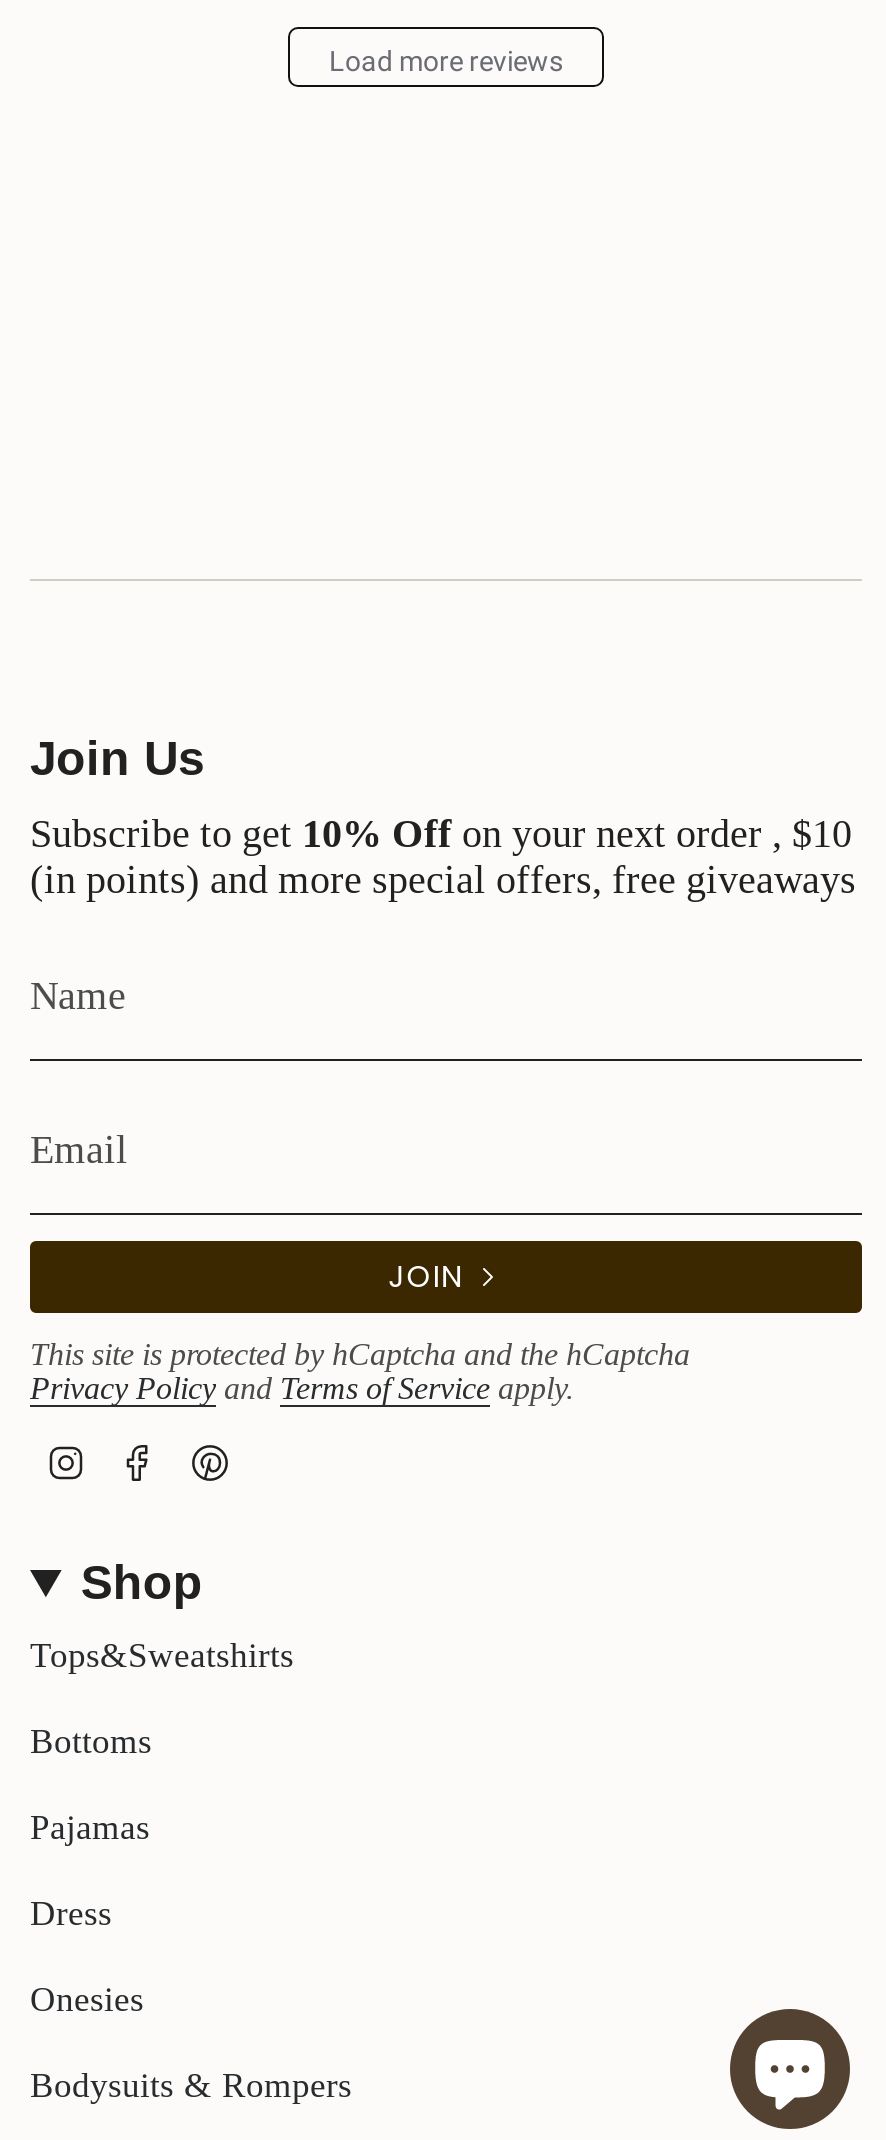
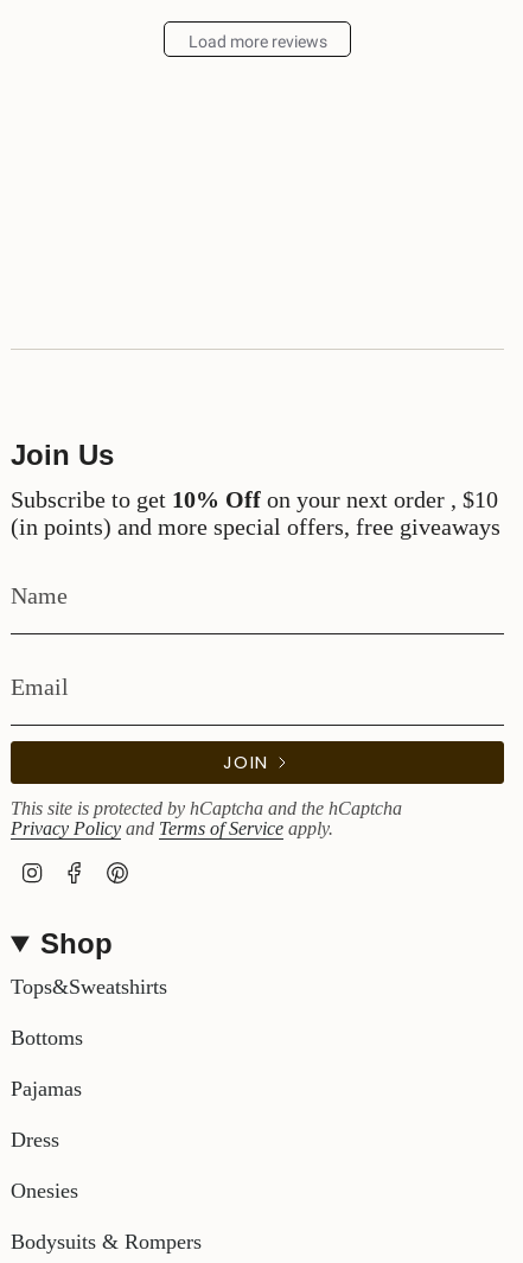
- [image]
